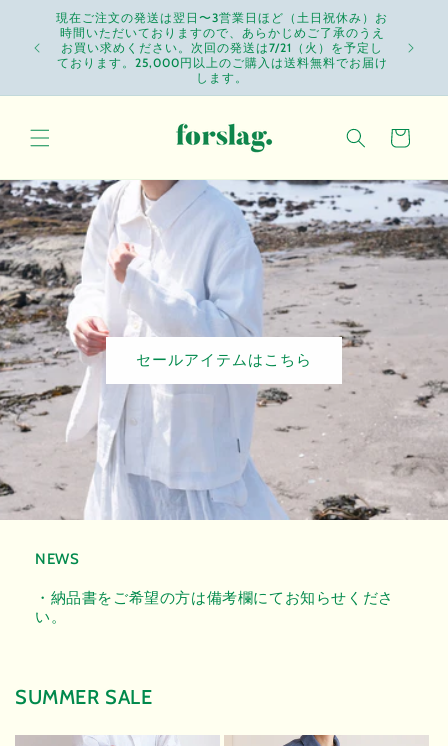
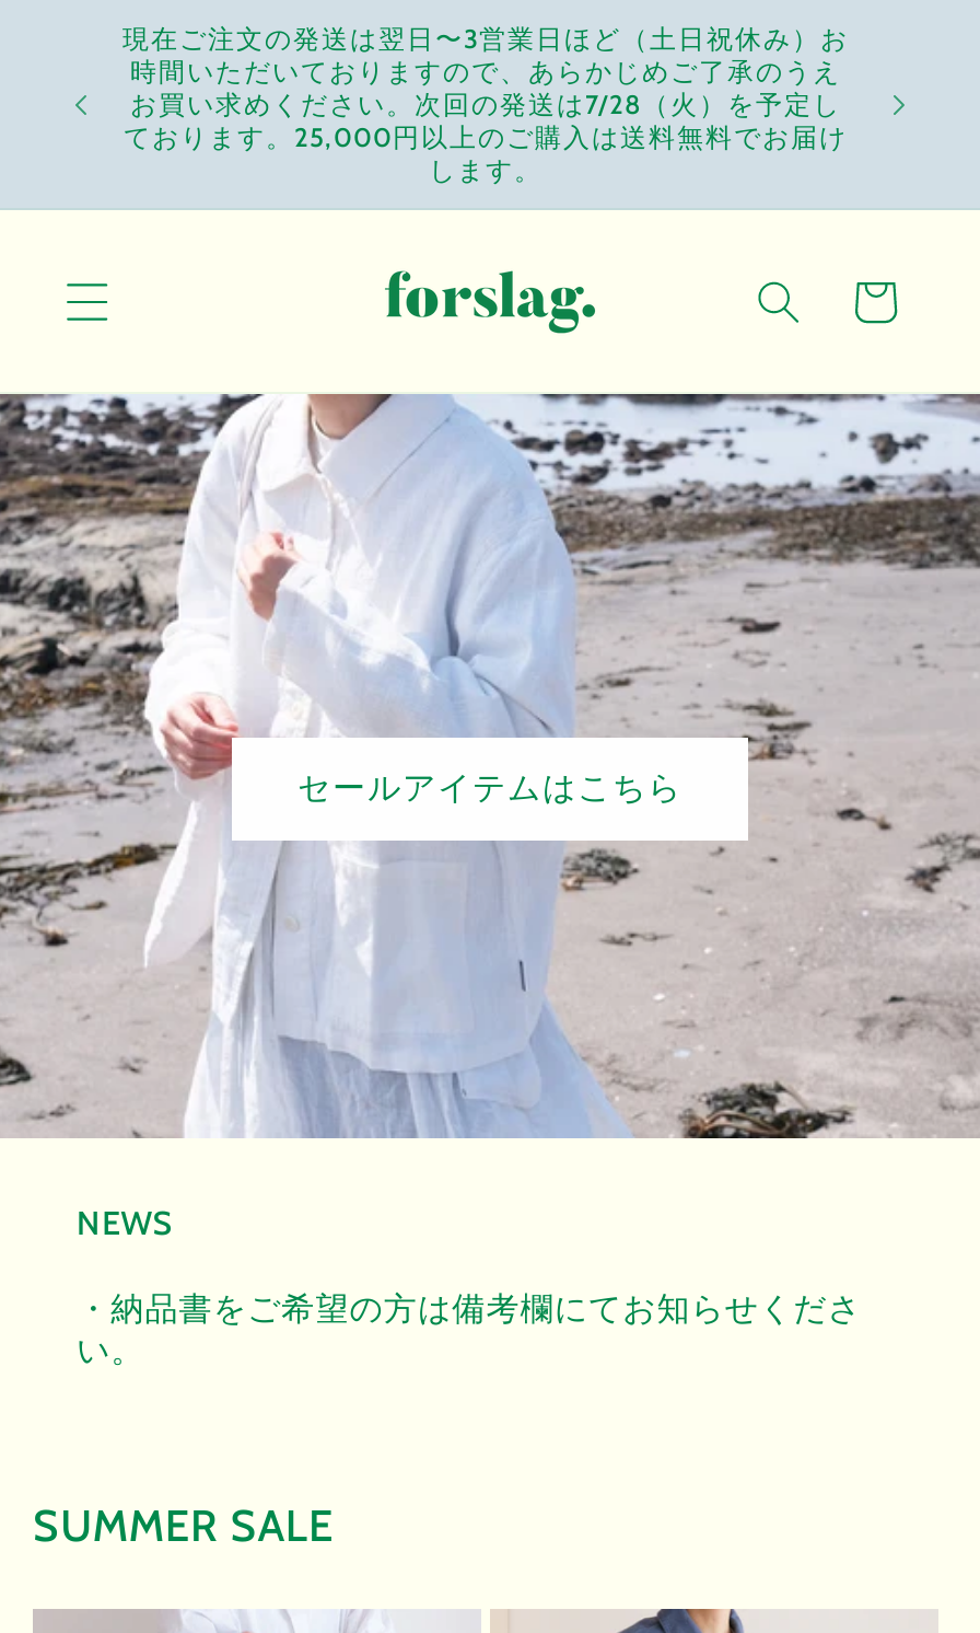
- お買い求めください。次回の発送は7/21（火）を予定し
+ お買い求めください。次回の発送は7/28（火）を予定し
